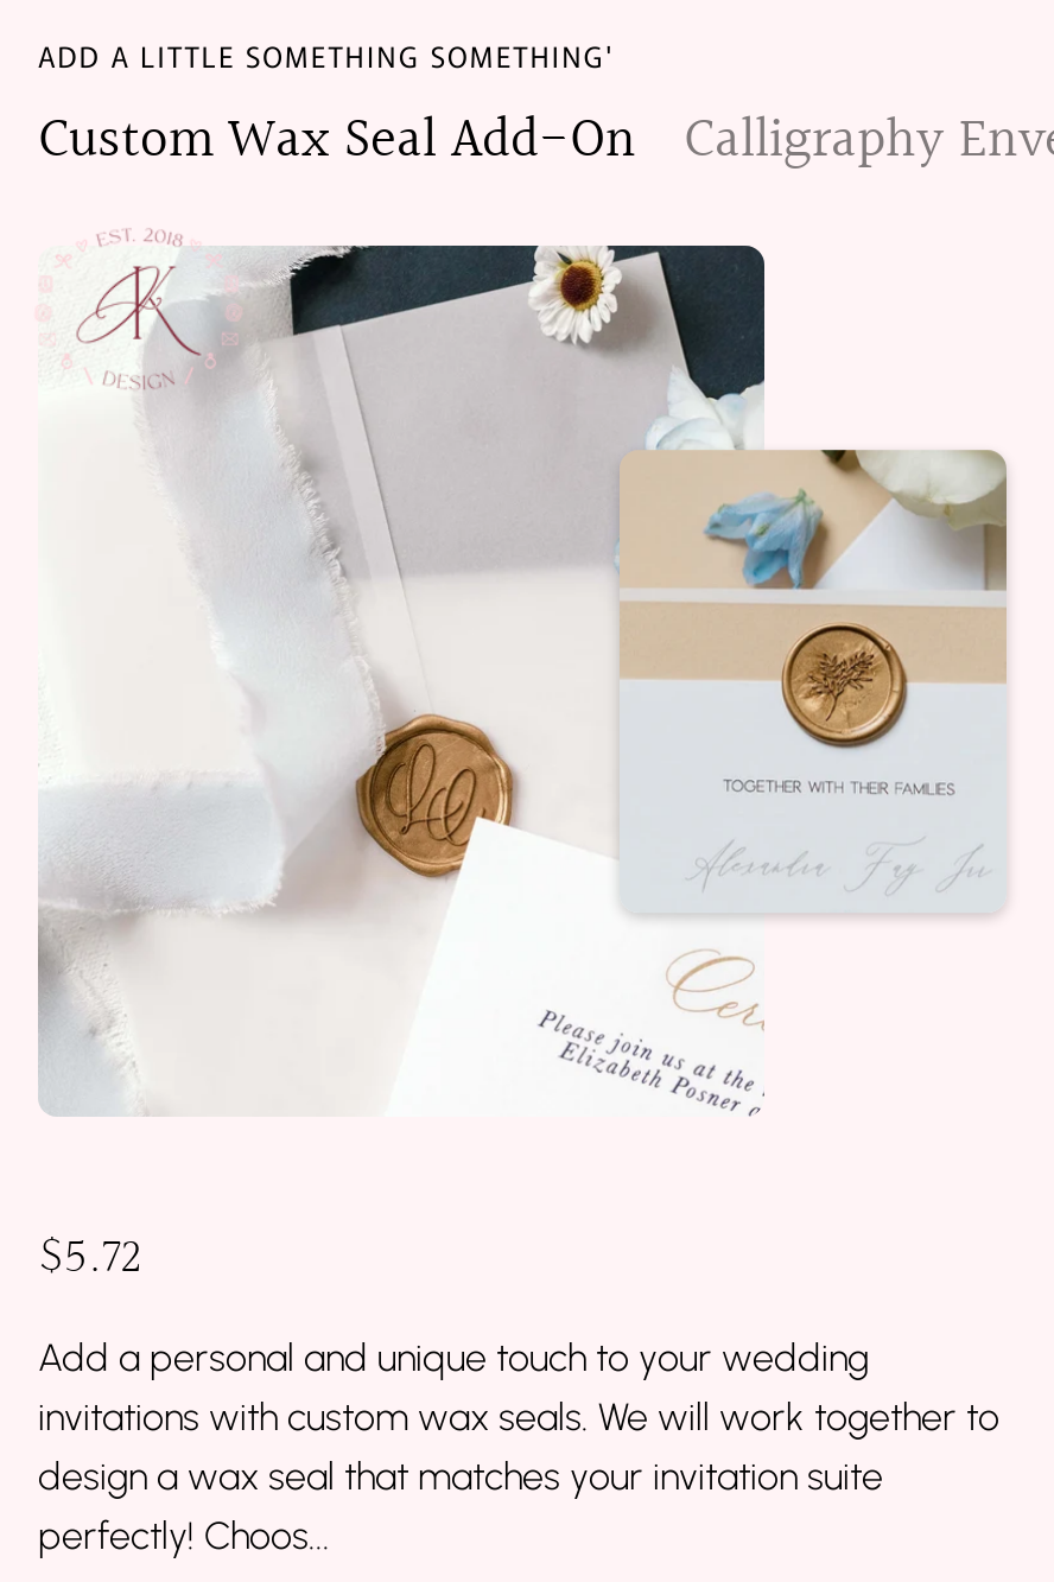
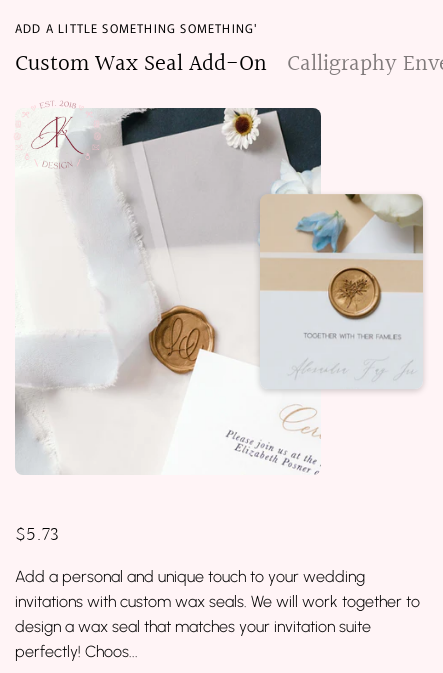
- $5.72
+ $5.73
